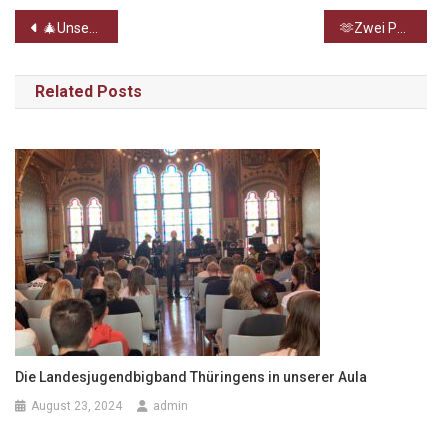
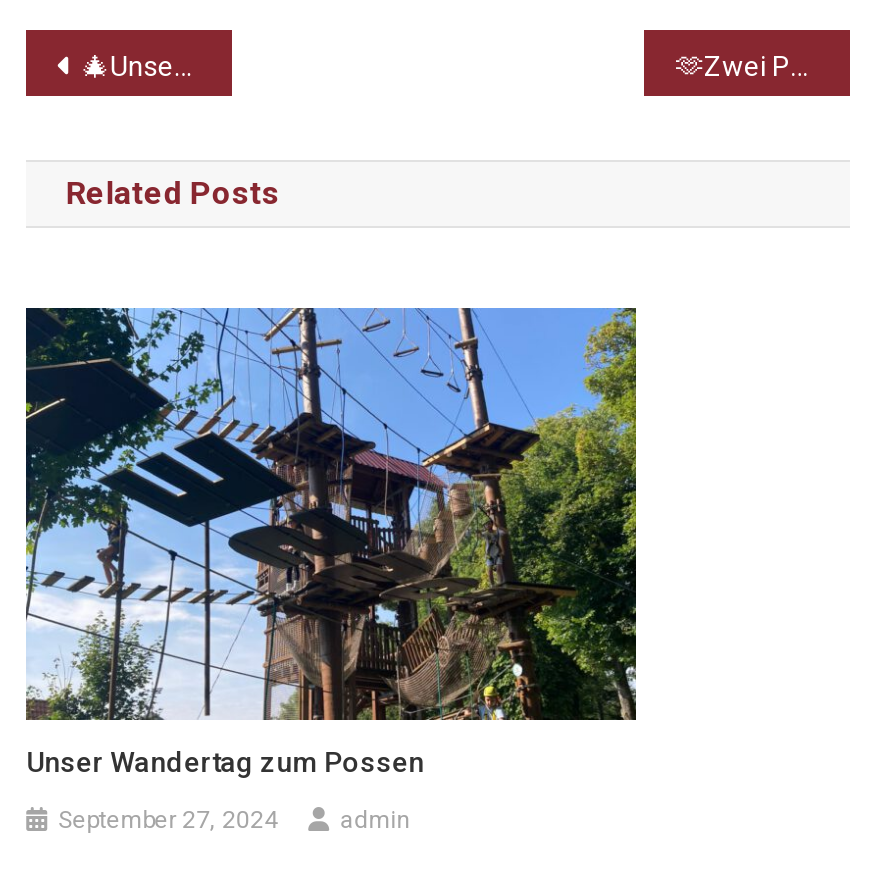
- [image]
- Die Landesjugendbigband Thüringens in unserer Aula
+ [image]
+ Unser Wandertag zum Possen

- August 23, 2024
+ September 27, 2024
